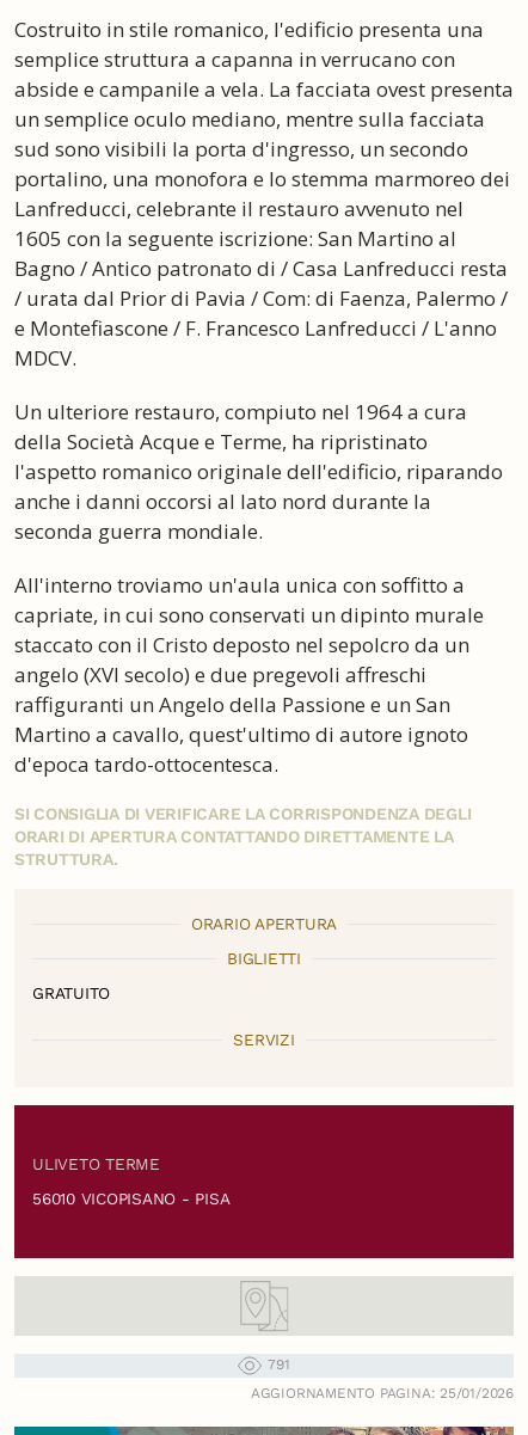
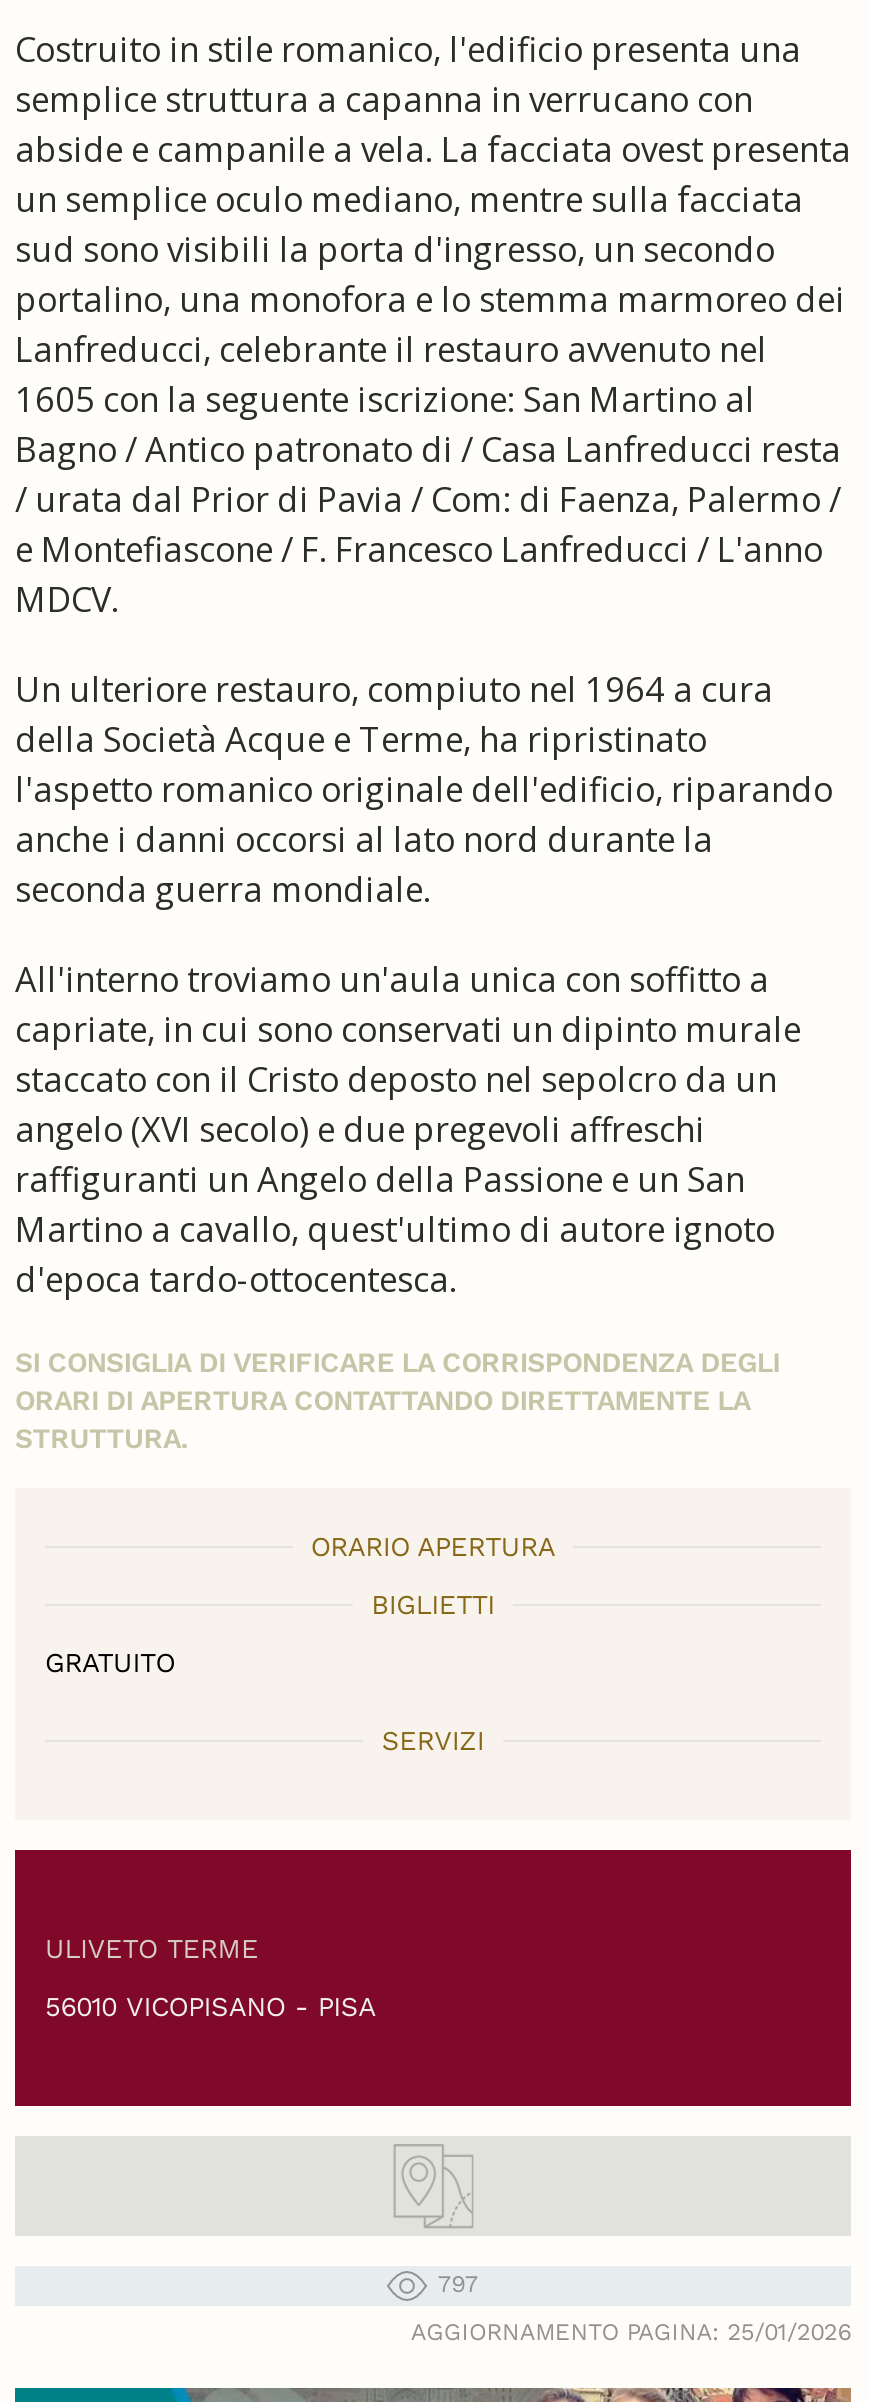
- 791
+ 797
